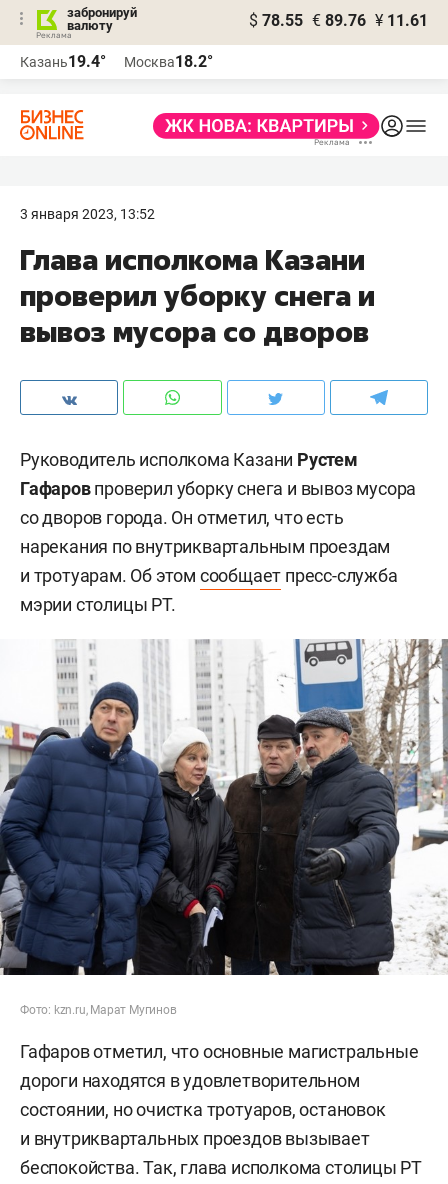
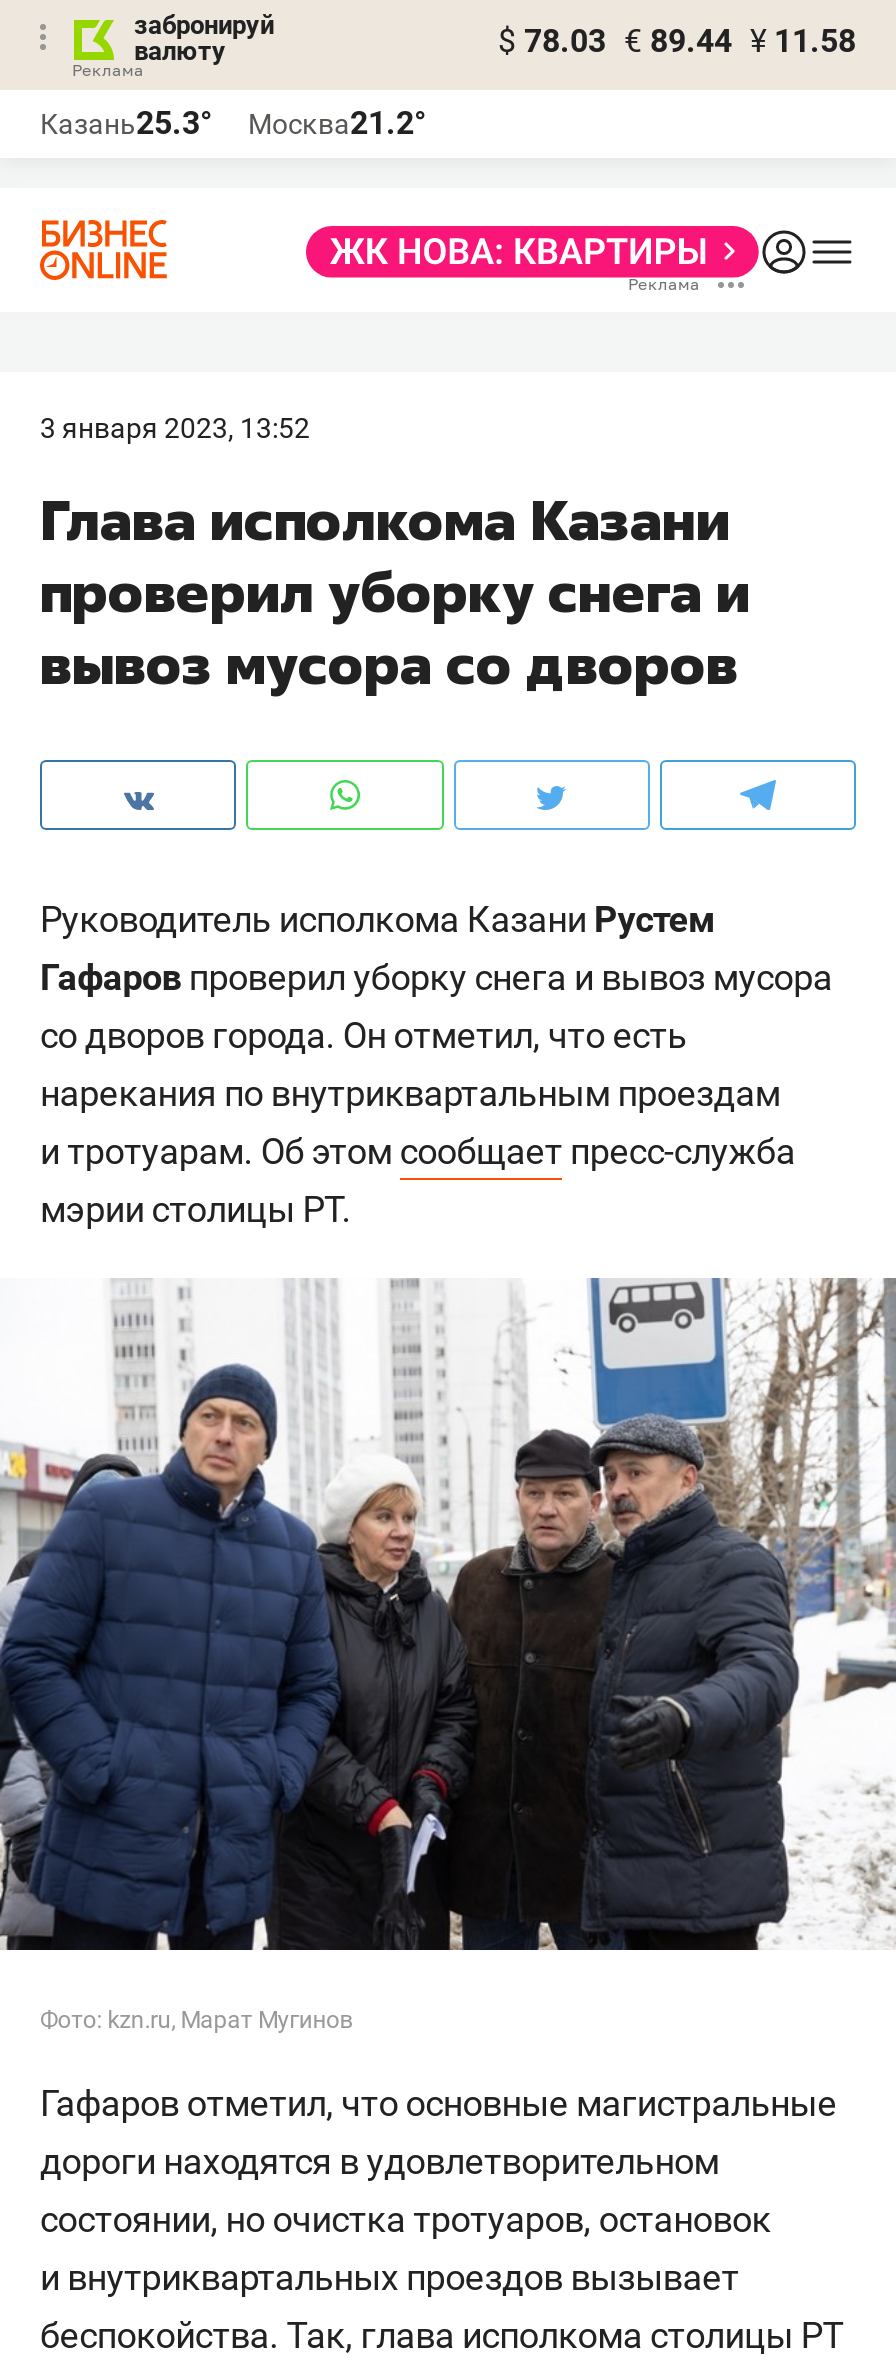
- $ 78.55 € 89.76 ¥ 11.61
+ $ 78.03 € 89.44 ¥ 11.58

- Казань19.4°
+ Казань25.3°

- Москва18.2°
+ Москва21.2°
